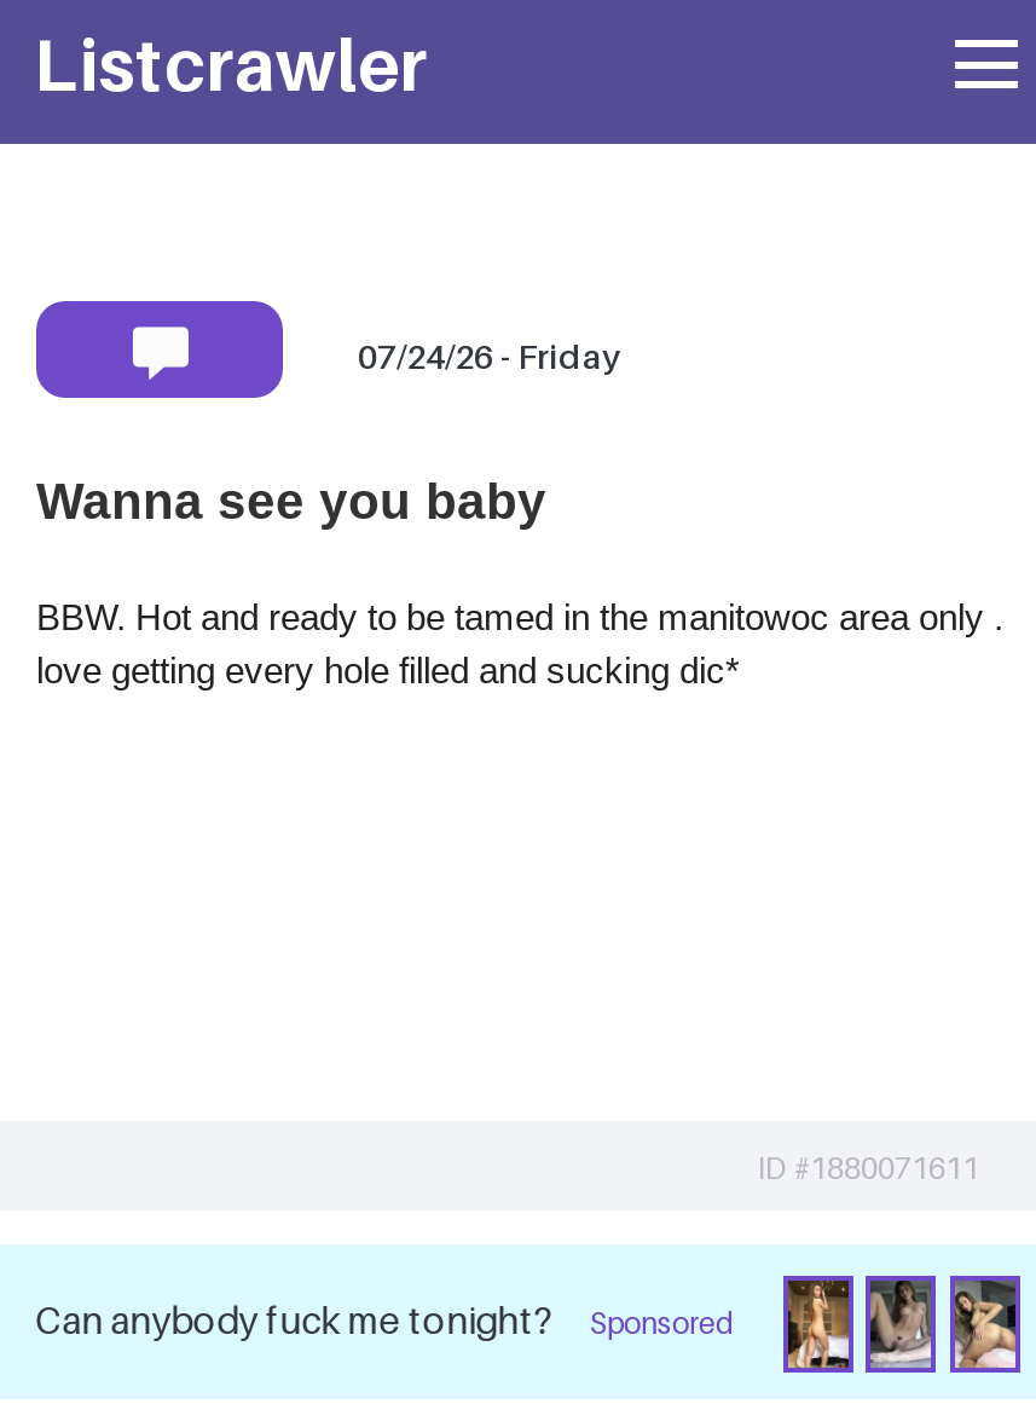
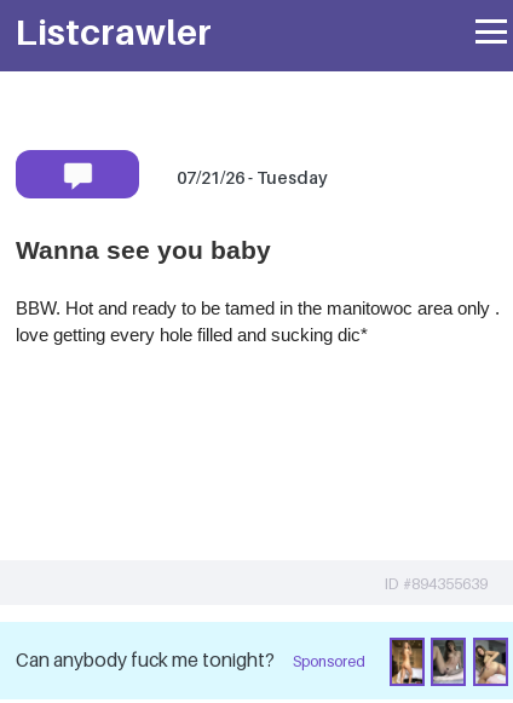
- 07/24/26 - Friday
+ 07/21/26 - Tuesday

- ID #1880071611
+ ID #894355639
